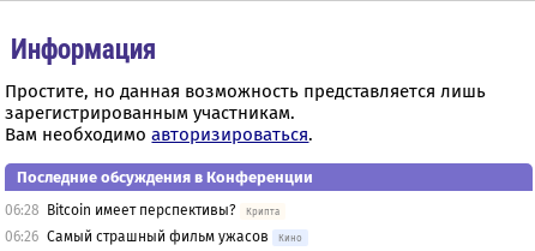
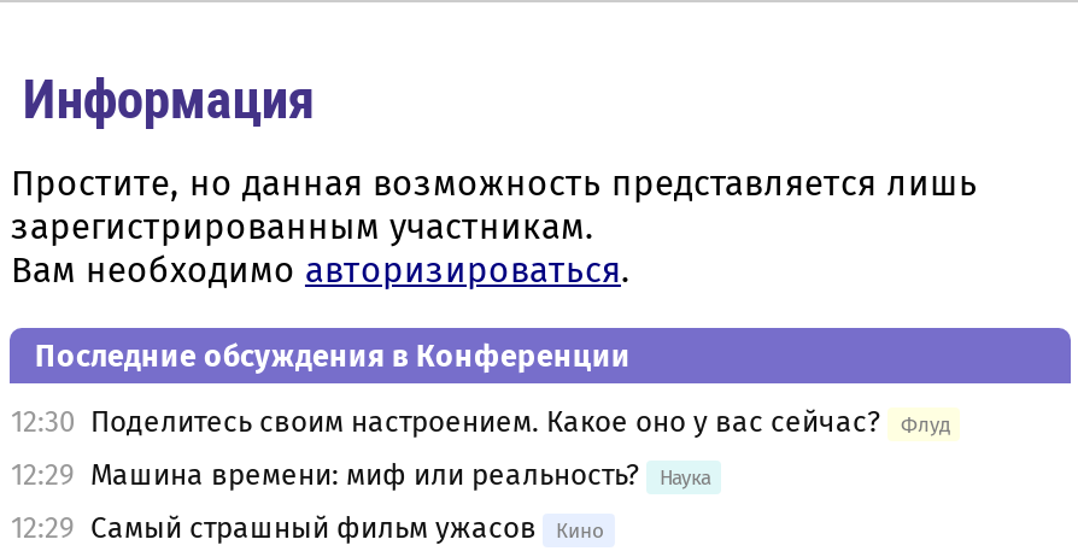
- 06:28 Bitcoin имеет перспективы?
- Крипта
- 06:26 Самый страшный фильм ужасов
+ 12:30 Поделитесь своим настроением. Какое оно у вас сейчас?
+ Флуд
+ 12:29 Машина времени: миф или реальность?
+ Наука
+ 12:29 Самый страшный фильм ужасов
